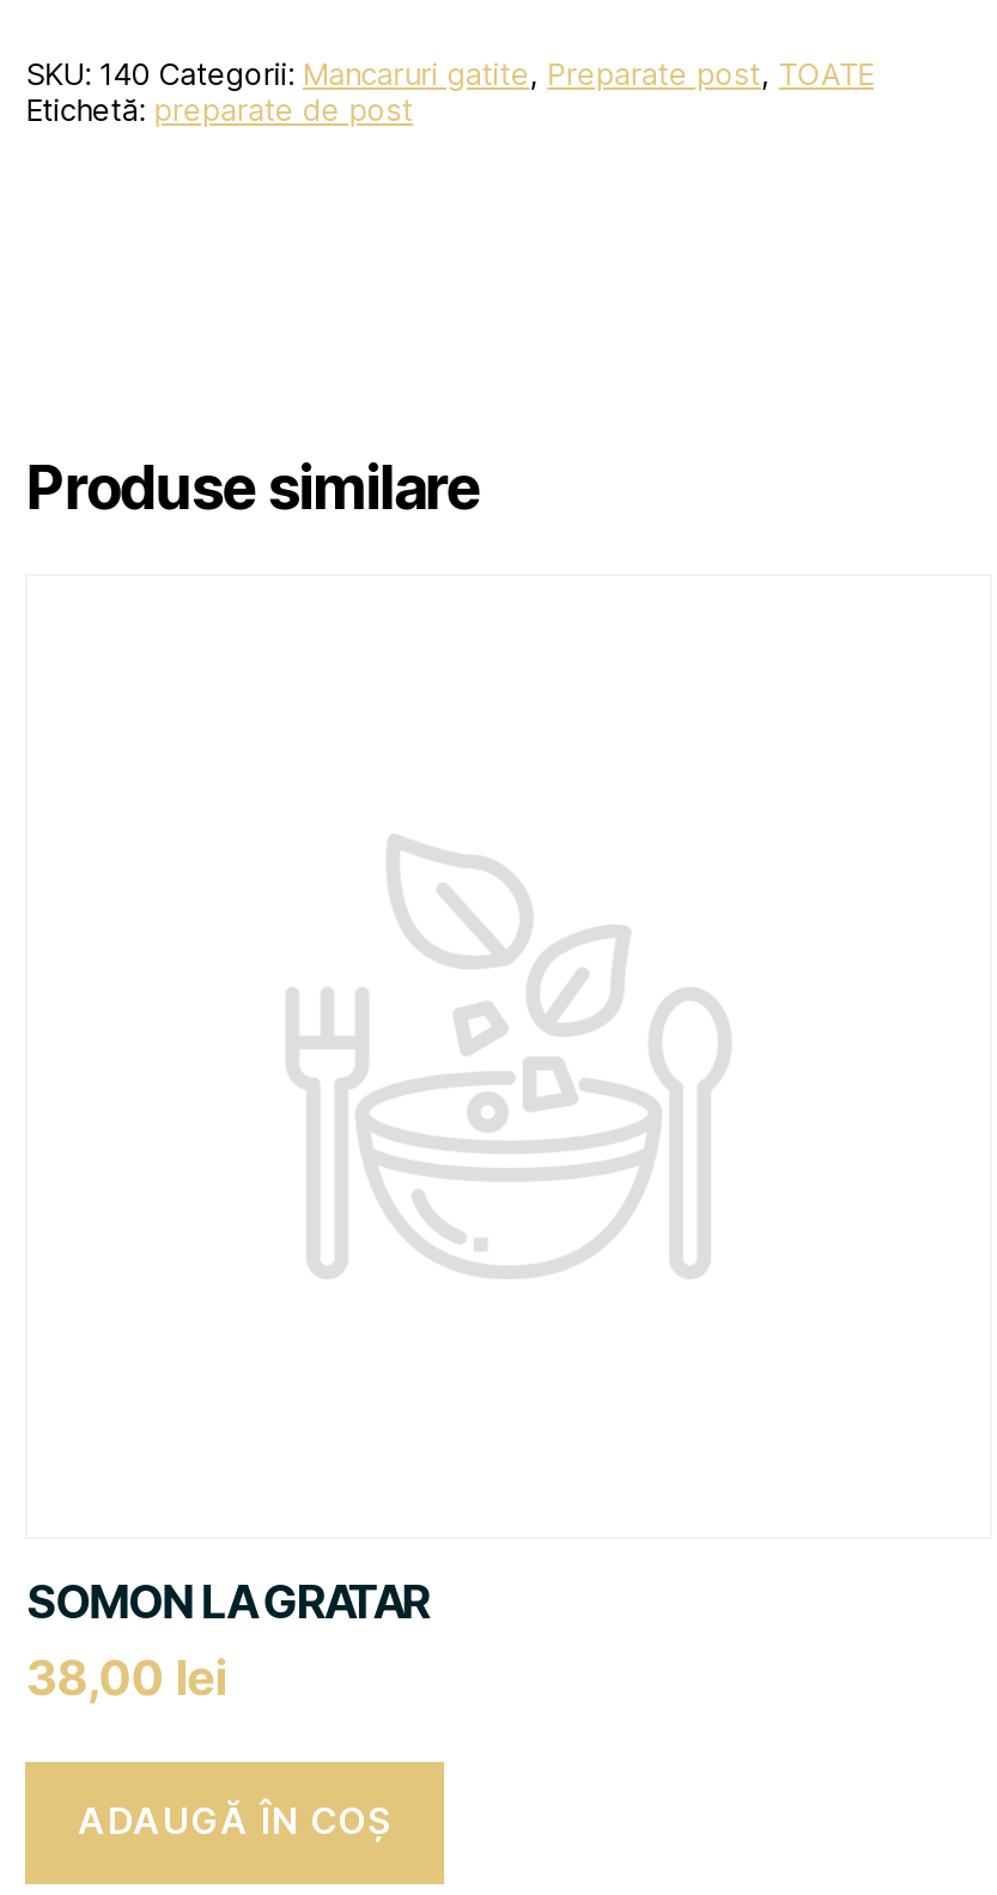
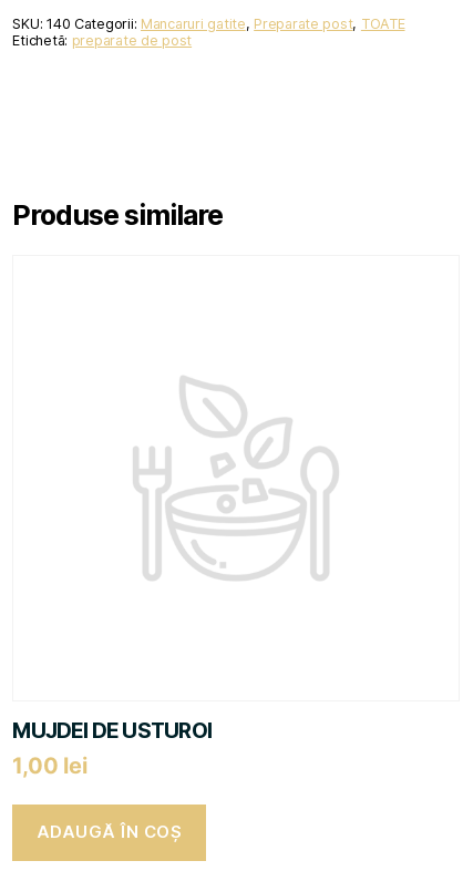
- SOMON LA GRATAR
- 38,00 lei
+ MUJDEI DE USTUROI
+ 1,00 lei
